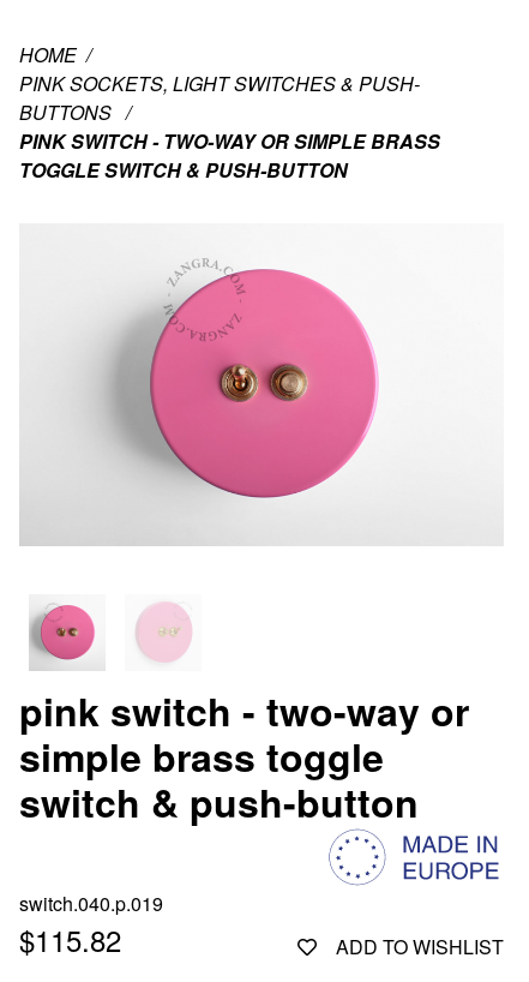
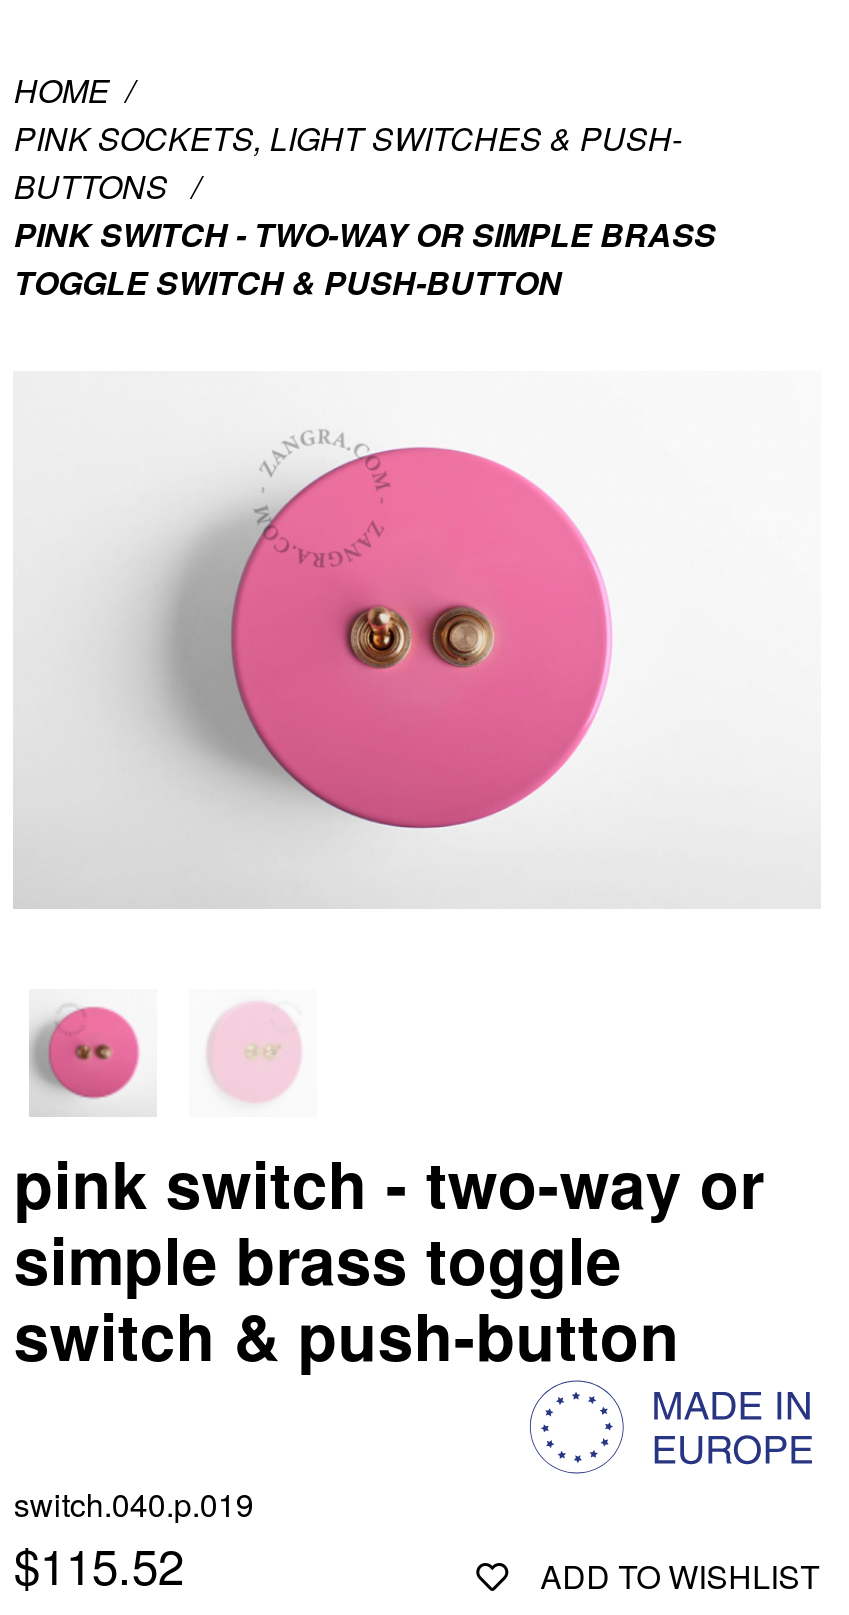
- $115.82
+ $115.52
